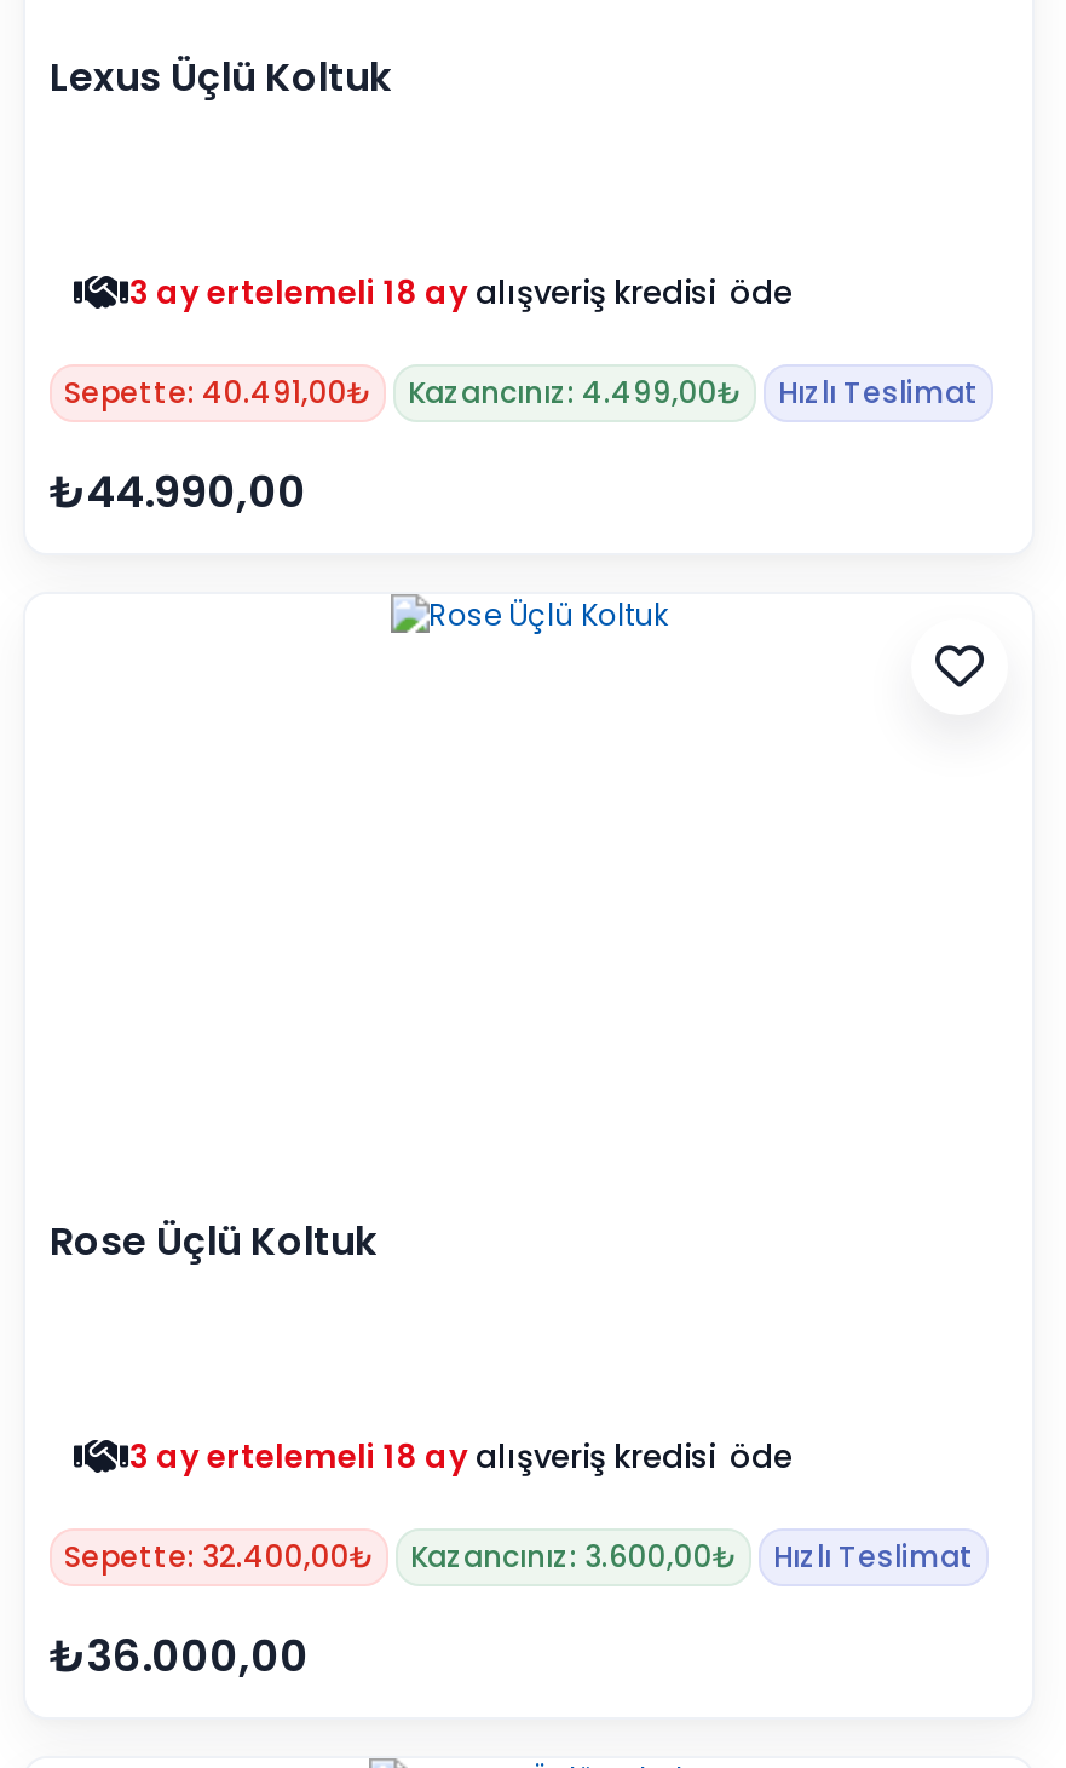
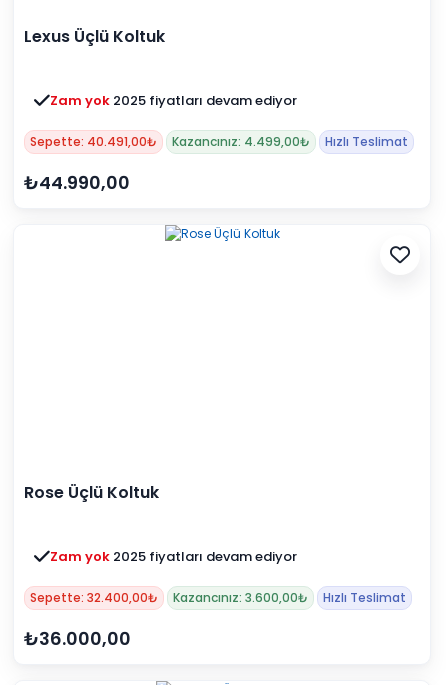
- 3 ay ertelemeli 18 ay alışveriş kredisi öde
+ Zam yok 2025 fiyatları devam ediyor

- 3 ay ertelemeli 18 ay alışveriş kredisi öde
+ Zam yok 2025 fiyatları devam ediyor
